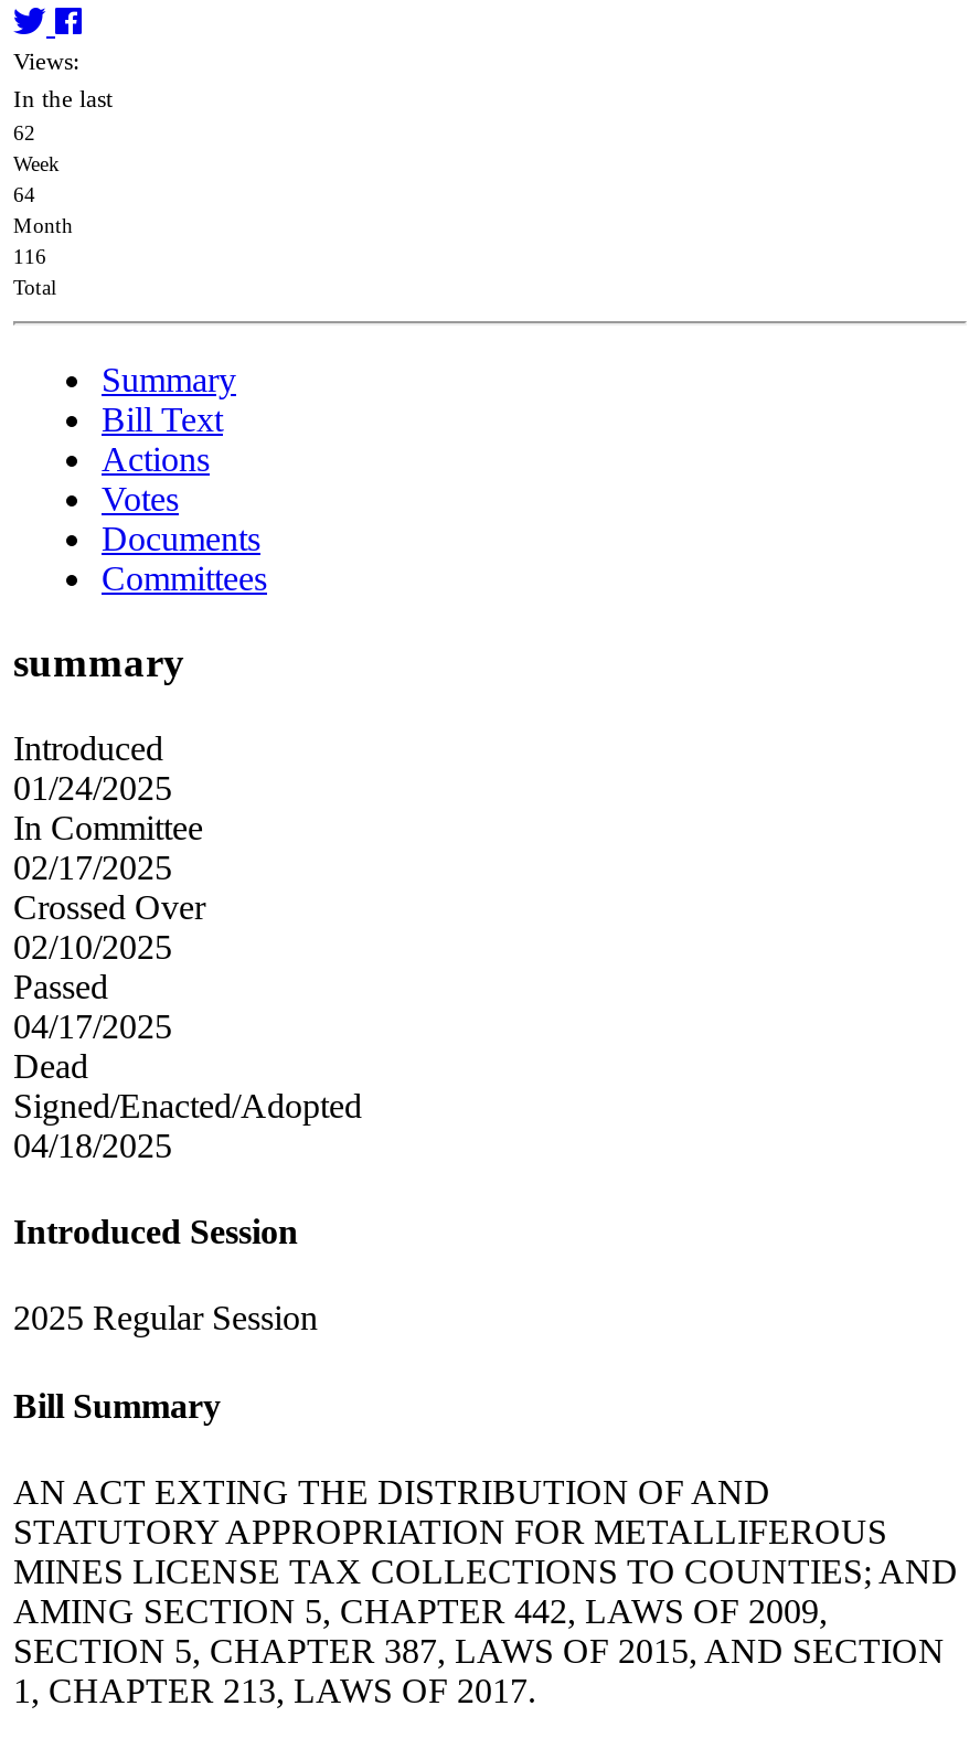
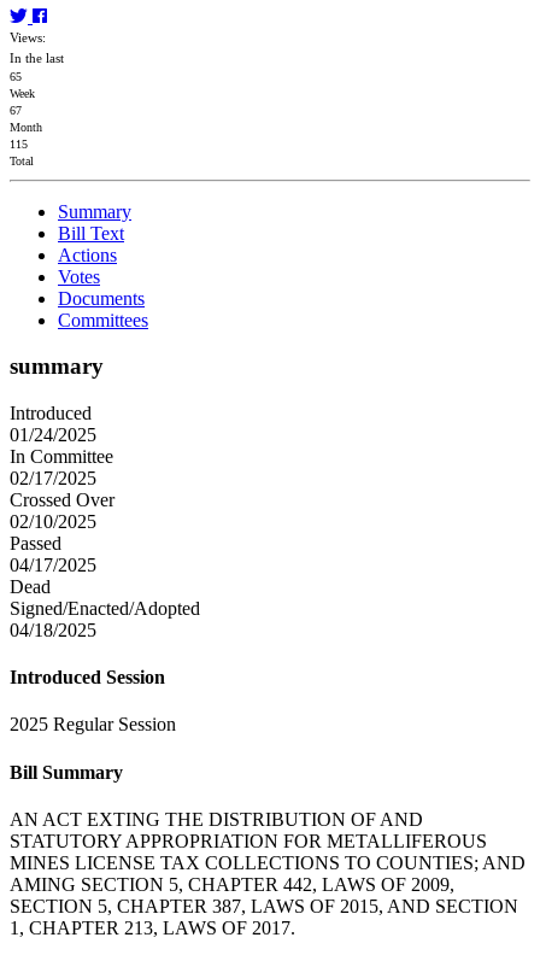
- 62
+ 65

- 64
+ 67

- 116
+ 115
